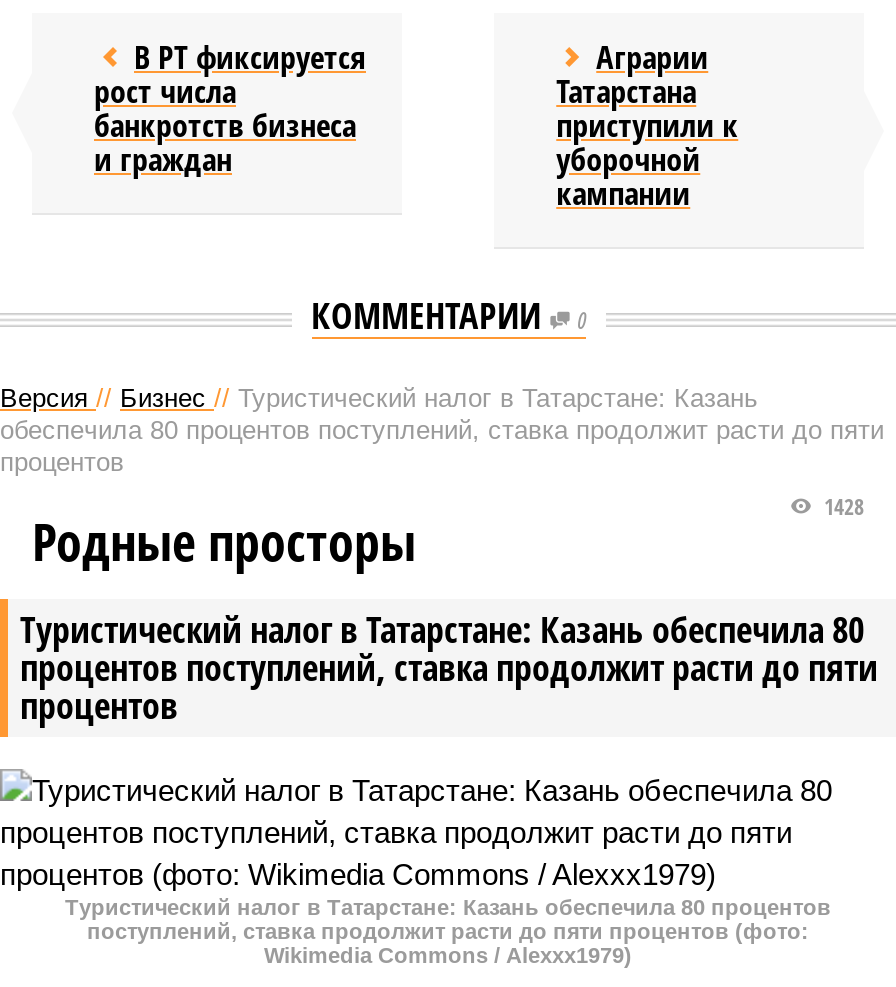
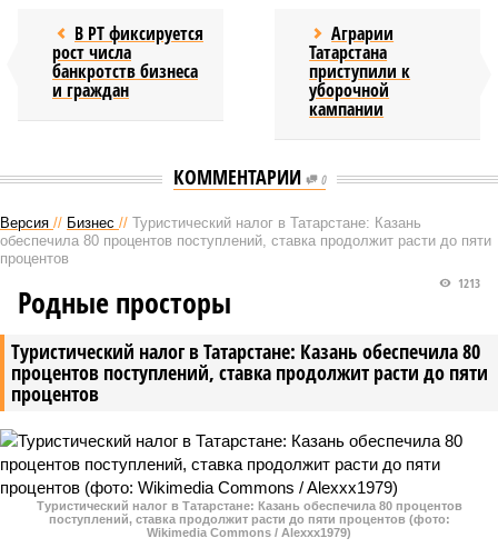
- 1428
+ 1213
